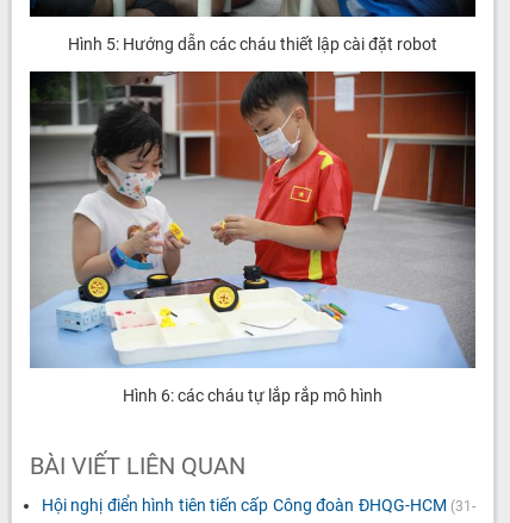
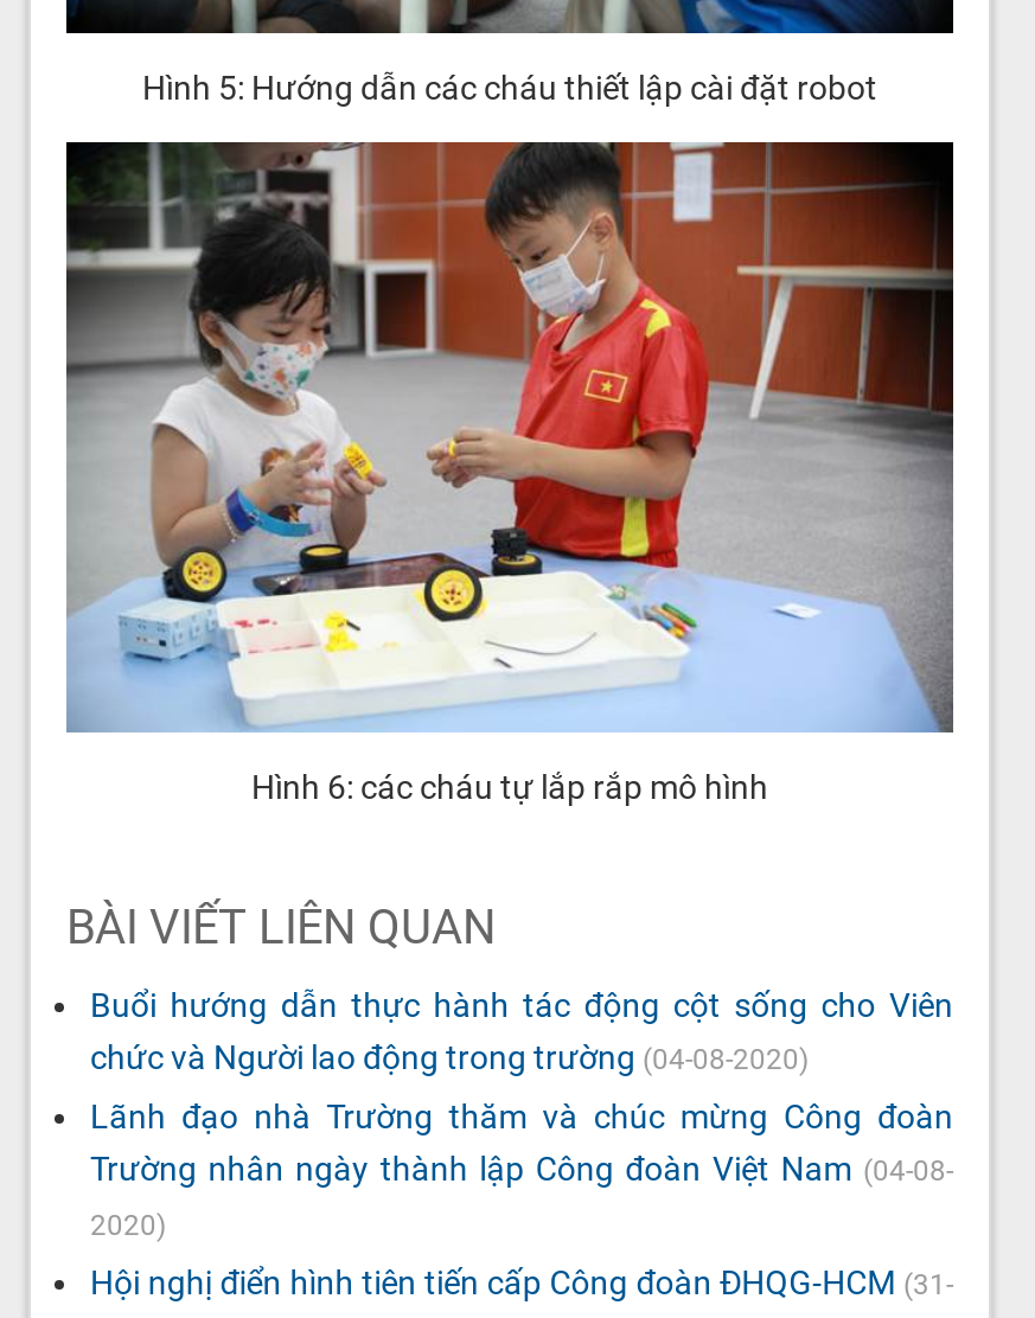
+ Buổi hướng dẫn thực hành tác động cột sống cho Viên
+ chức và Người lao động trong trường (04-08-2020)
+ Lãnh đạo nhà Trường thăm và chúc mừng Công đoàn
+ Trường nhân ngày thành lập Công đoàn Việt Nam (04-08-
+ 2020)
